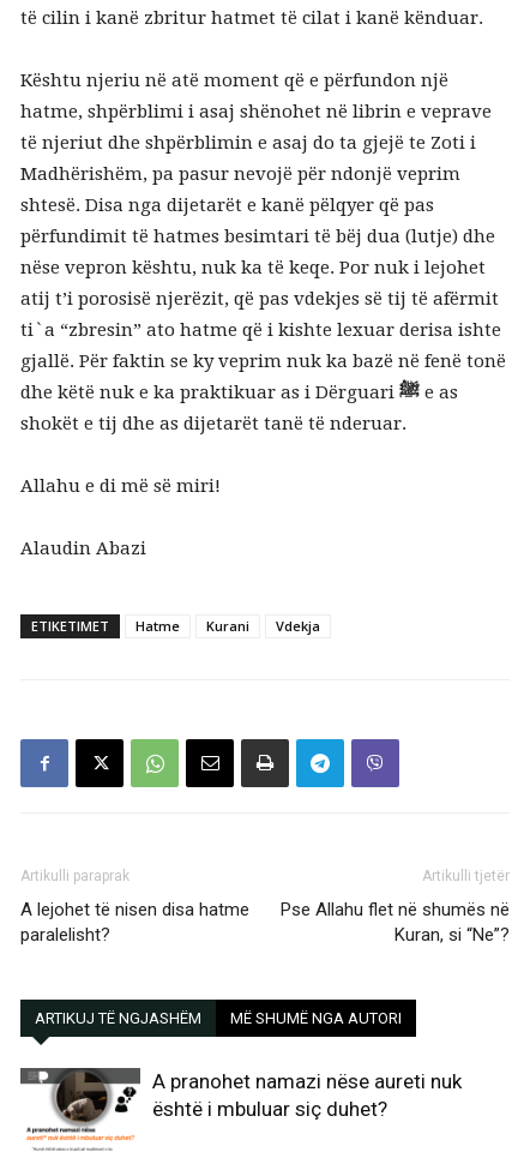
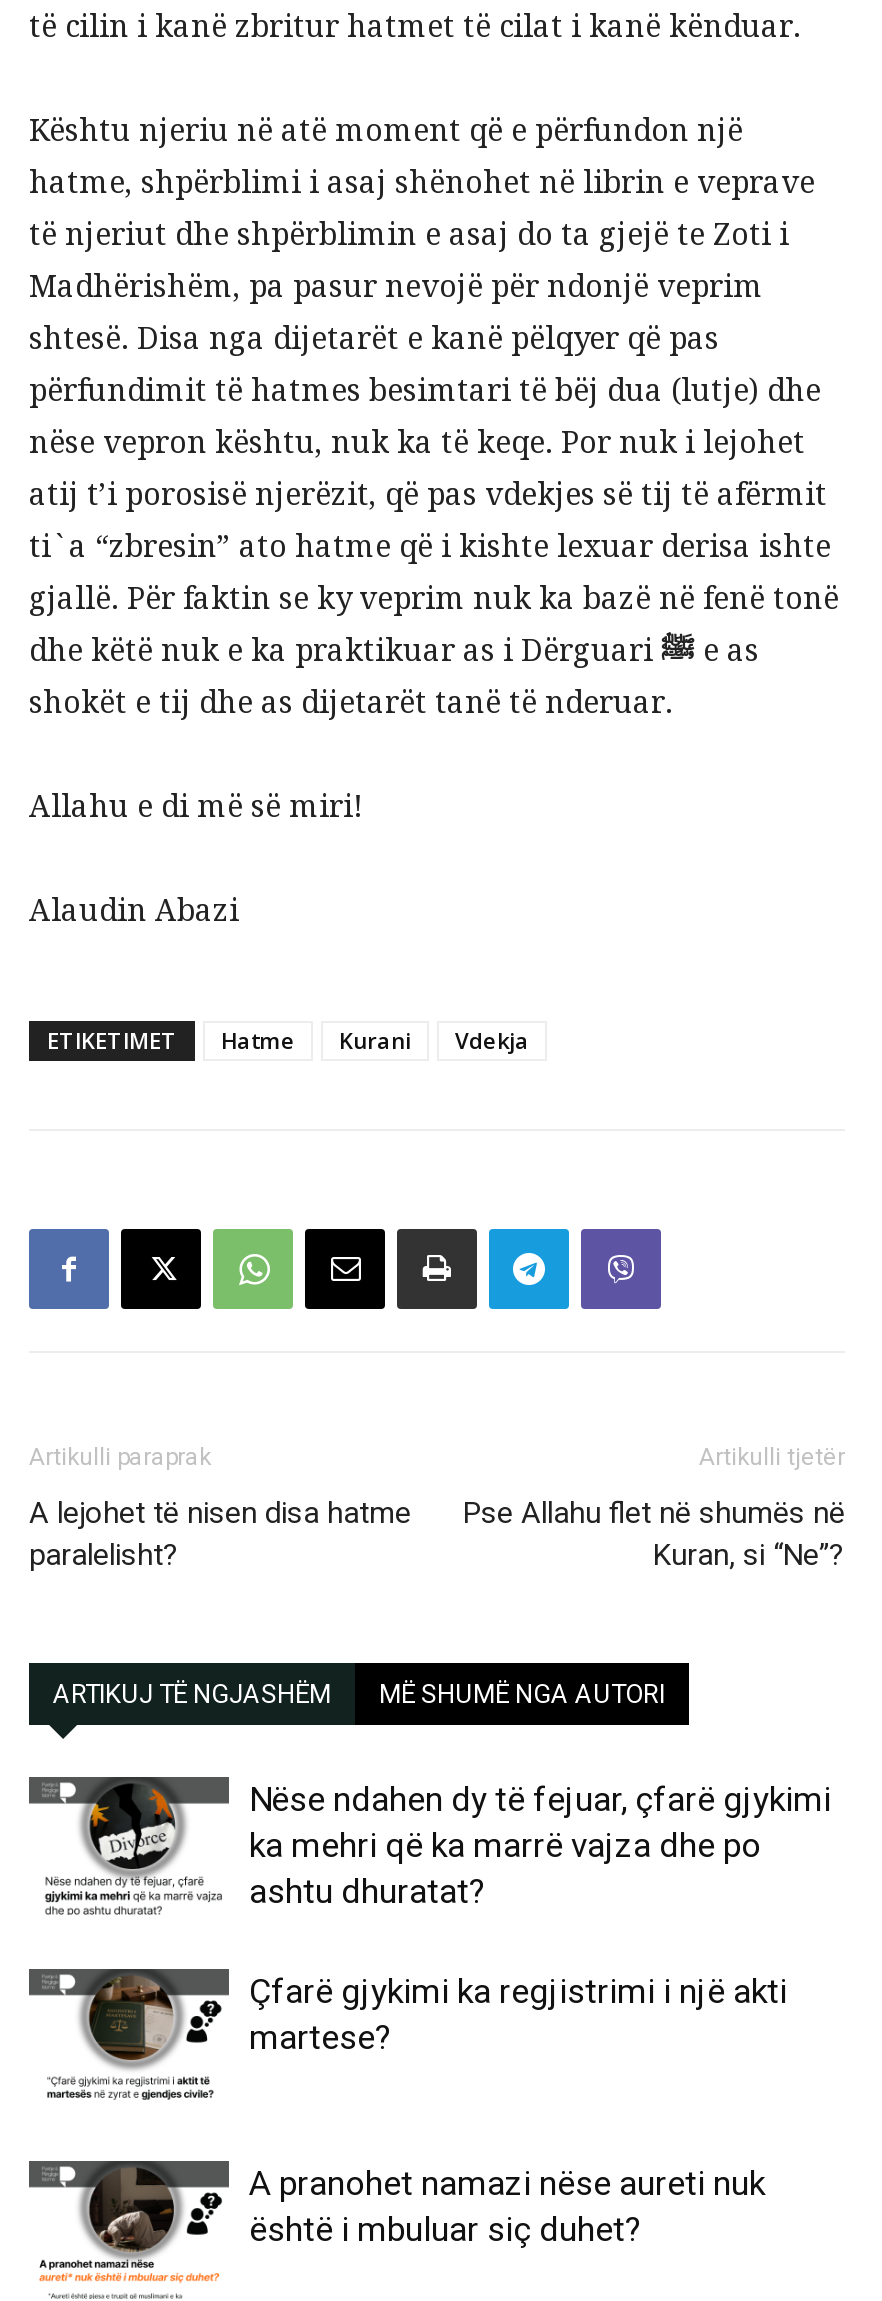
+ [image]

+ [image]
+ Nëse ndahen dy të fejuar, çfarë gjykimi
+ ka mehri që ka marrë vajza dhe po
+ ashtu dhuratat?
+ Çfarë gjykimi ka regjistrimi i një akti
+ martese?
